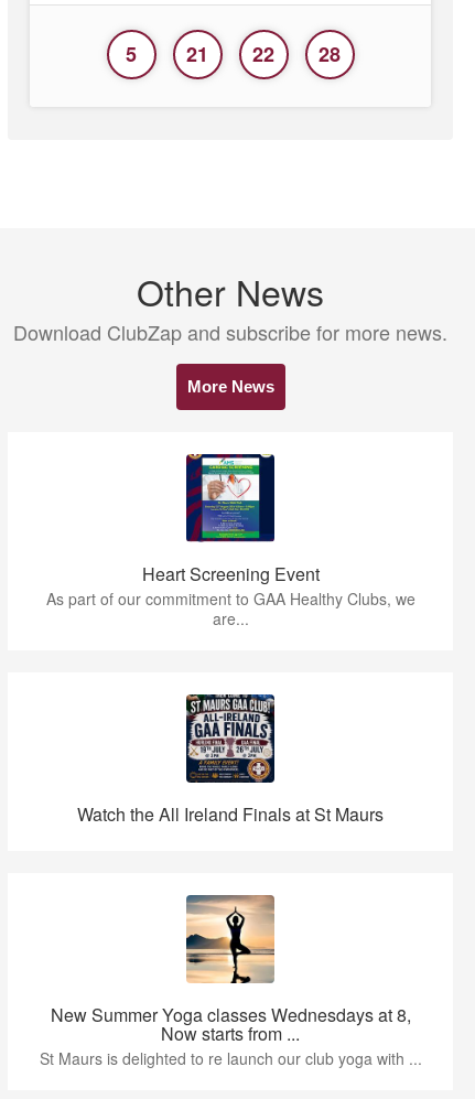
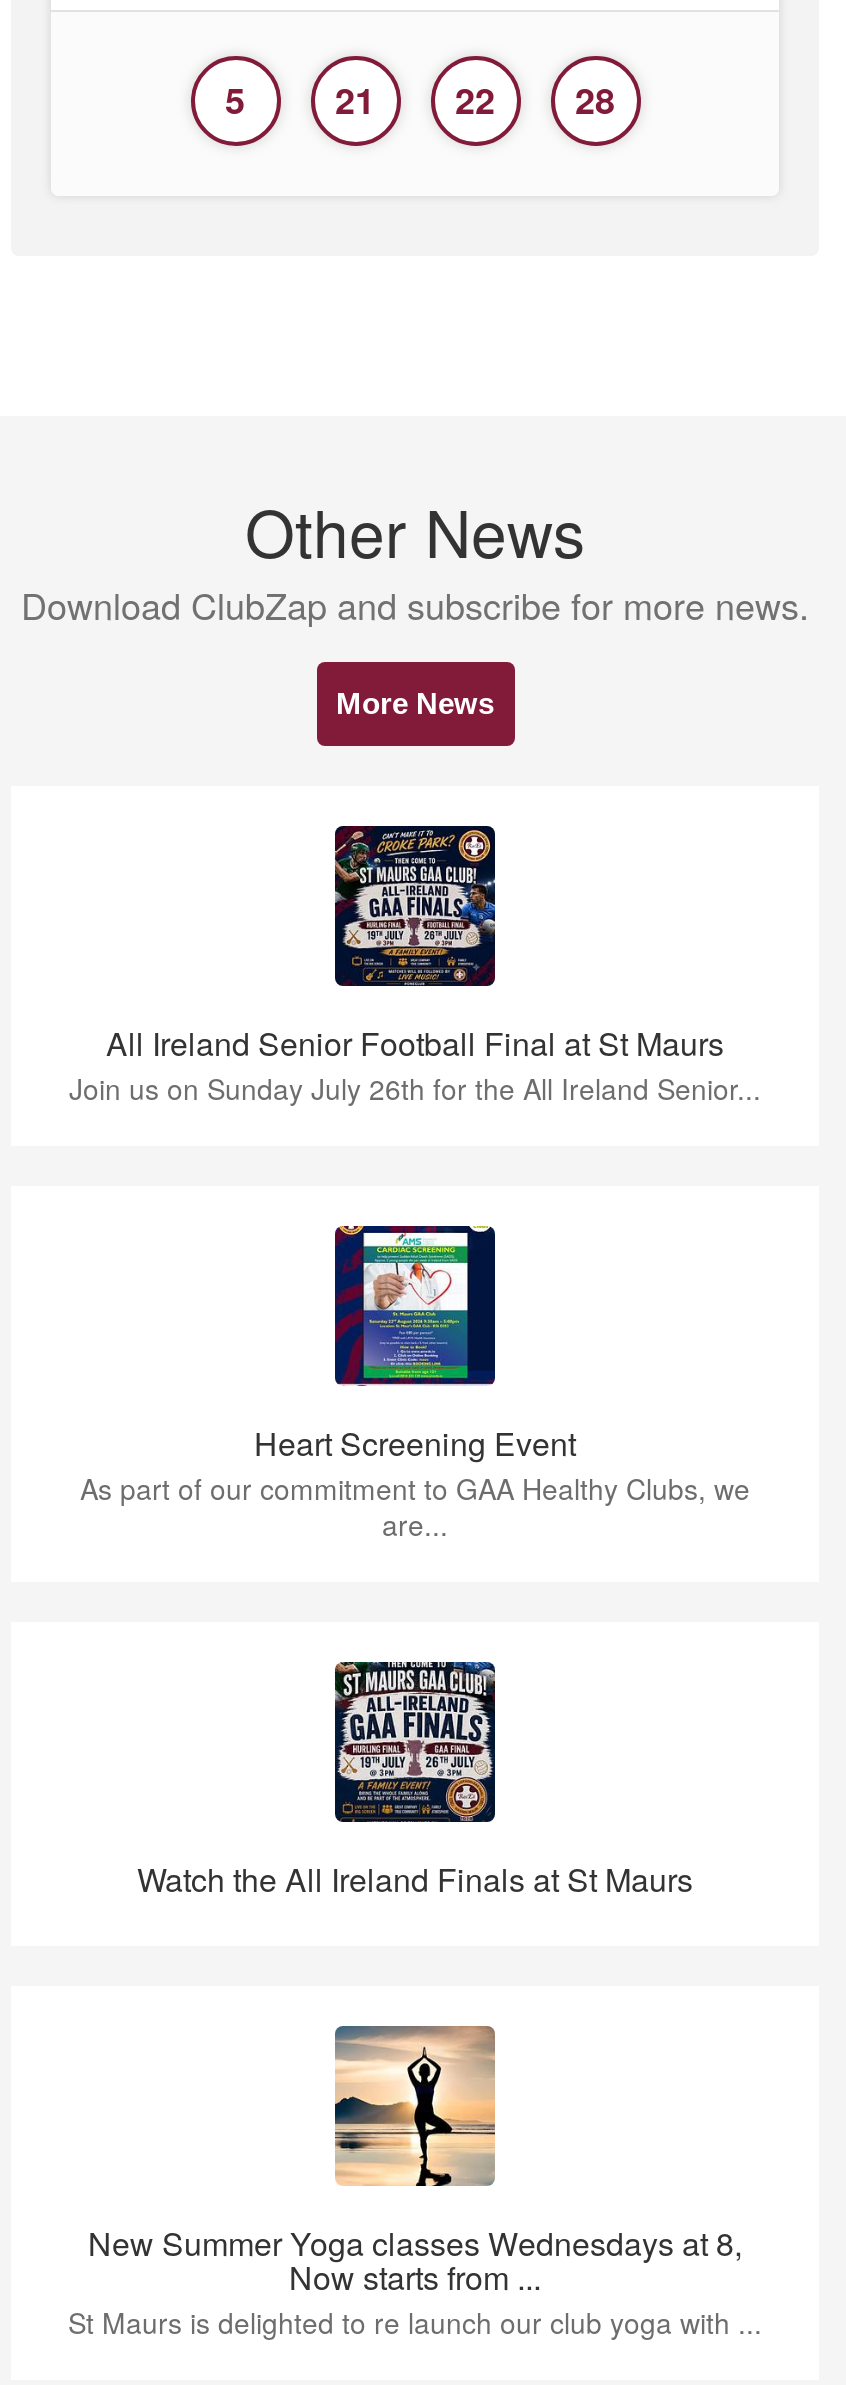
+ [image]
+ All Ireland Senior Football Final at St Maurs
+ Join us on Sunday July 26th for the All Ireland Senior...
